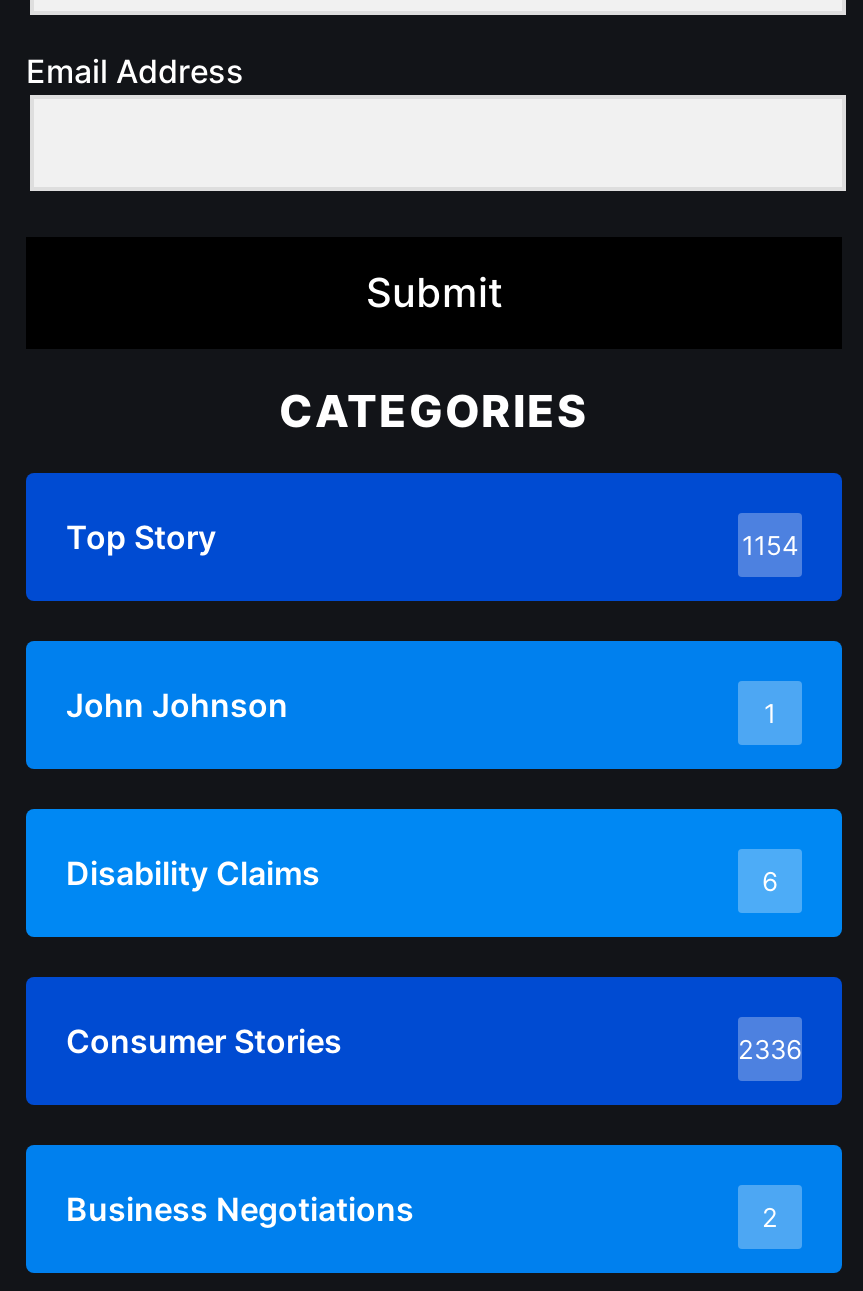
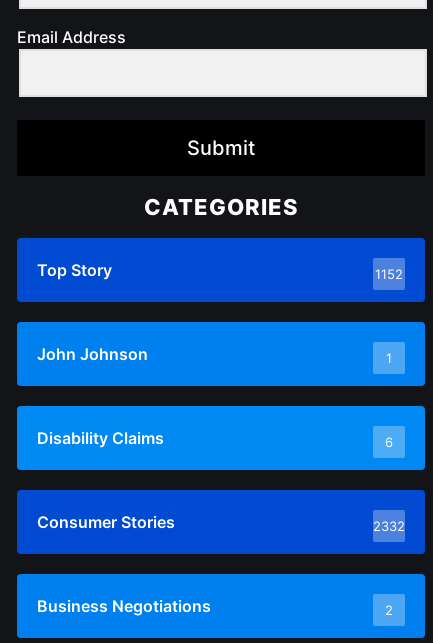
- 1154
+ 1152

- 2336
+ 2332
